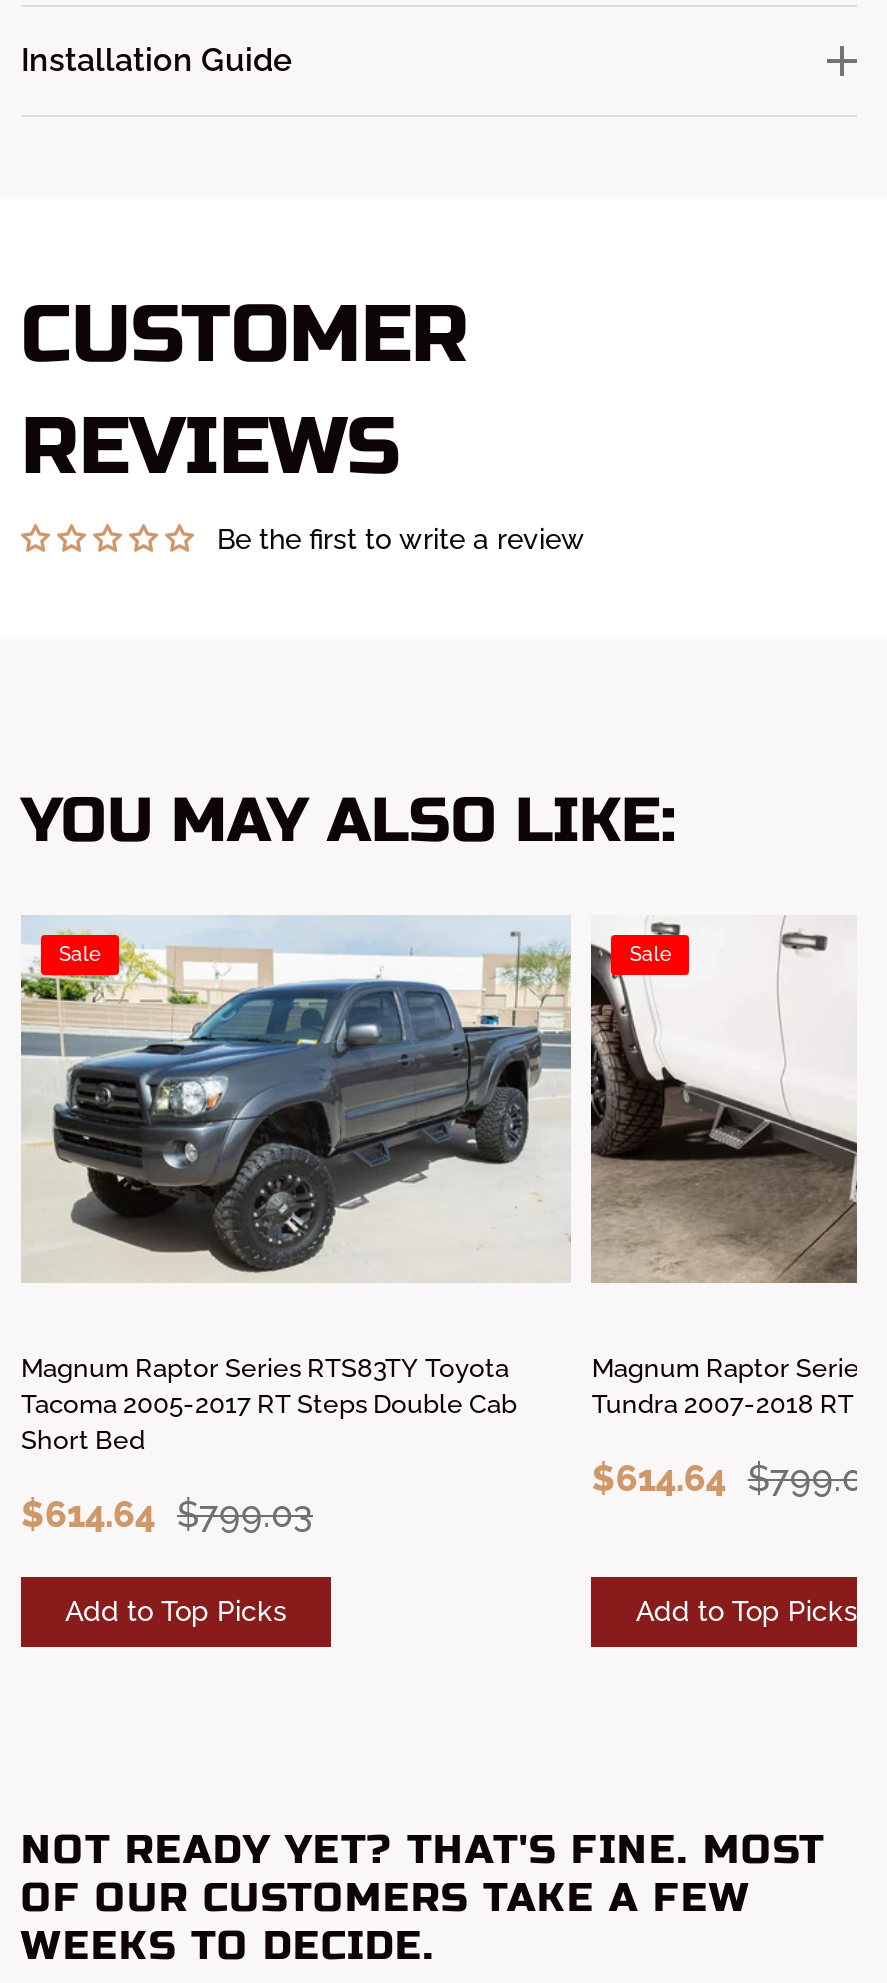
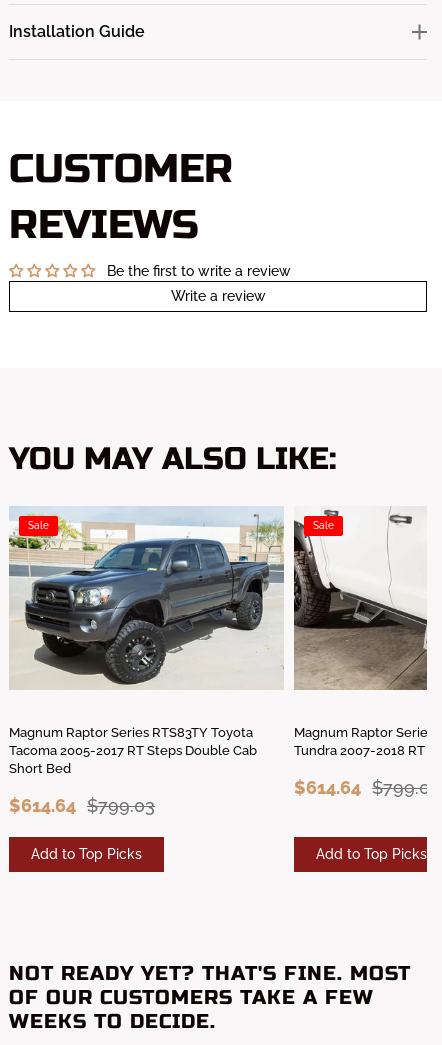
+ Write a review
